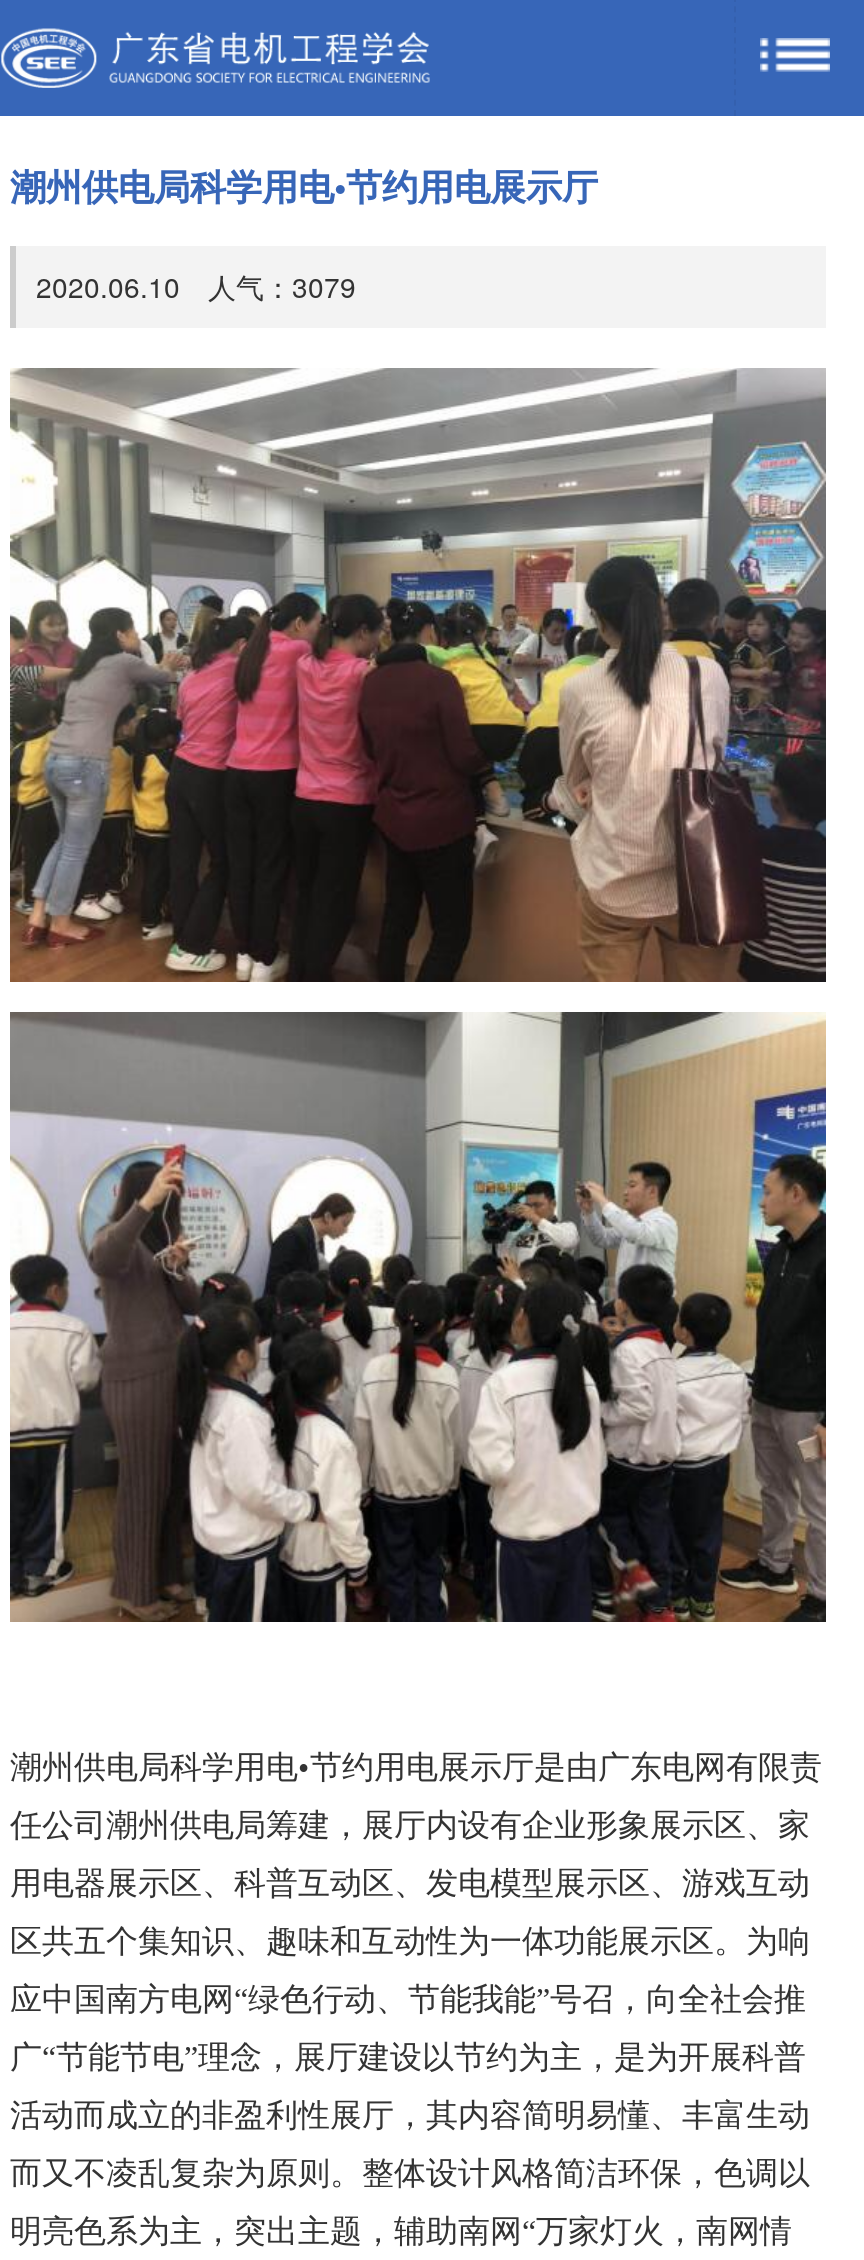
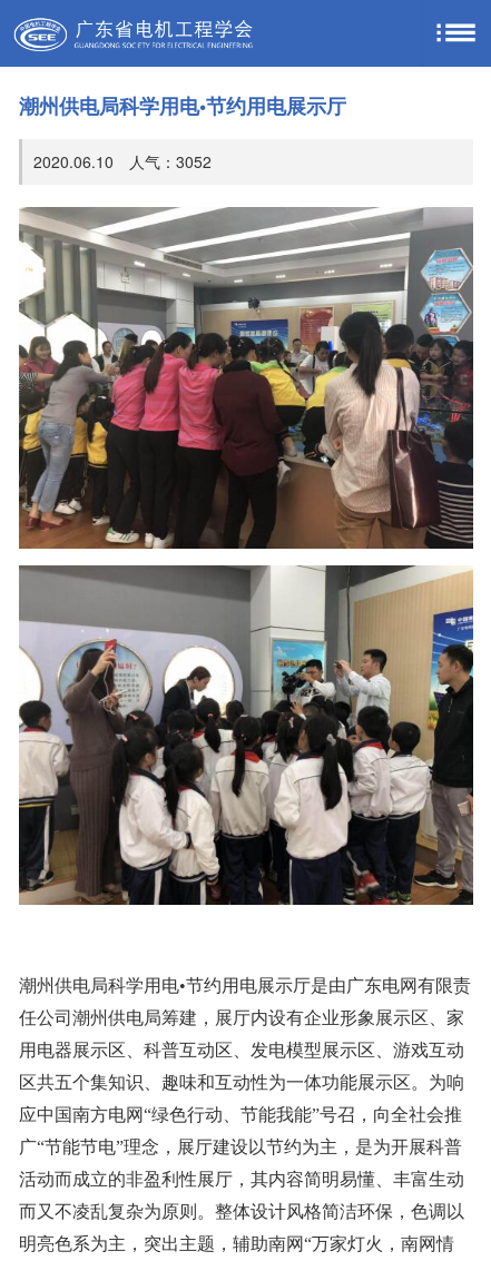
- 2020.06.10 人气：3079
+ 2020.06.10 人气：3052
